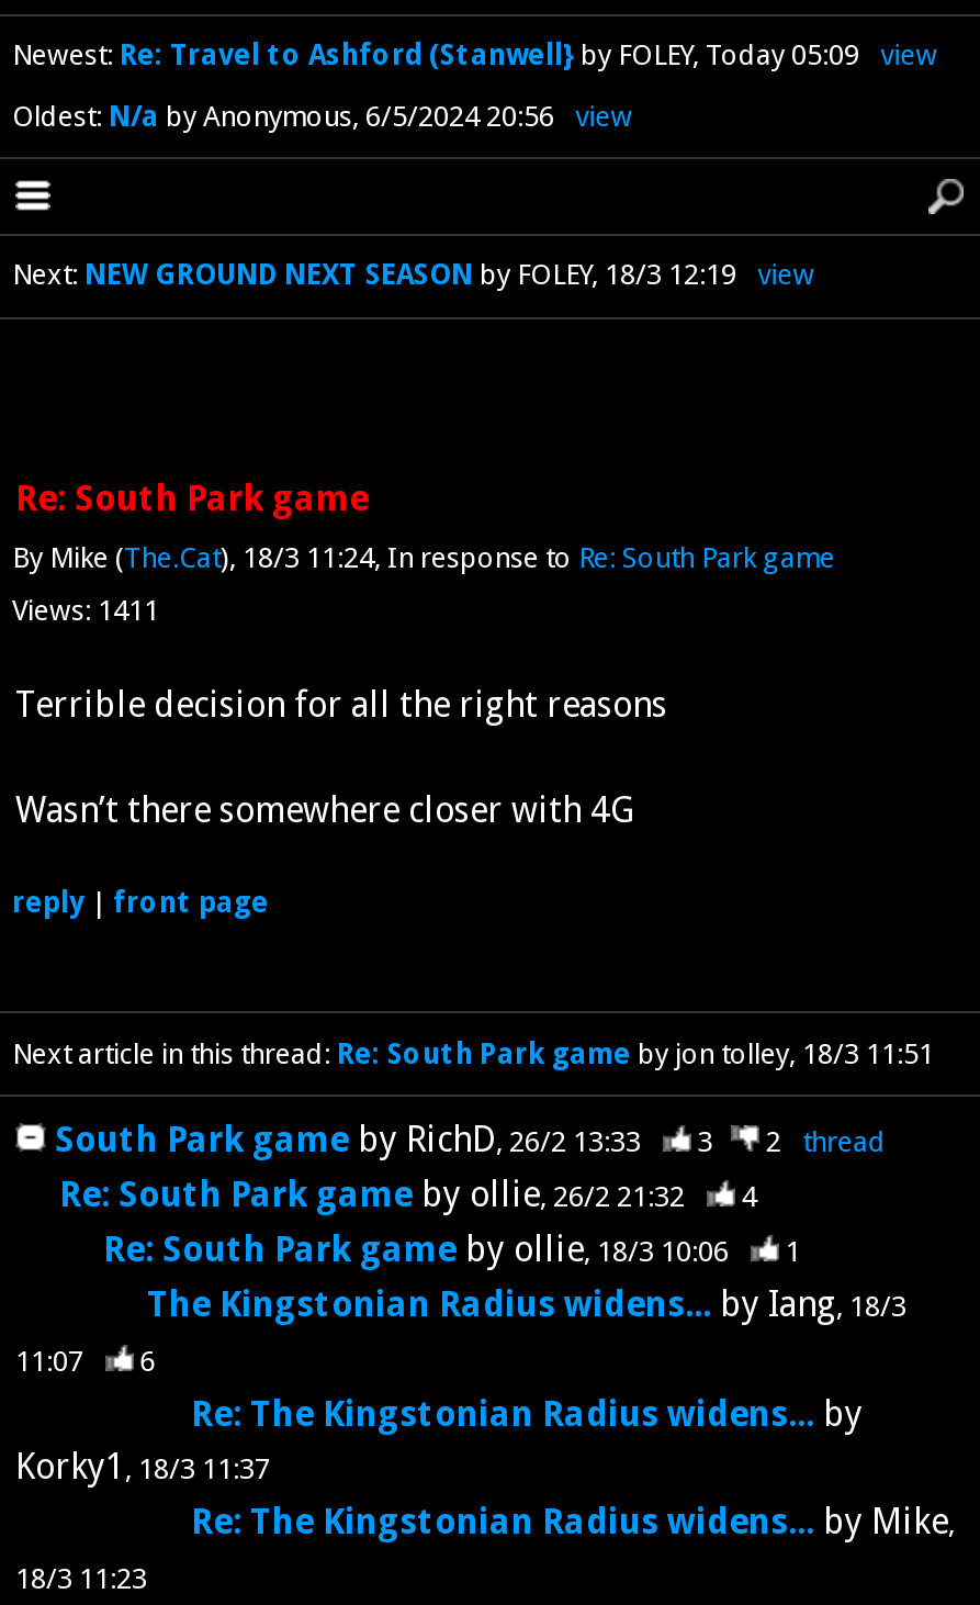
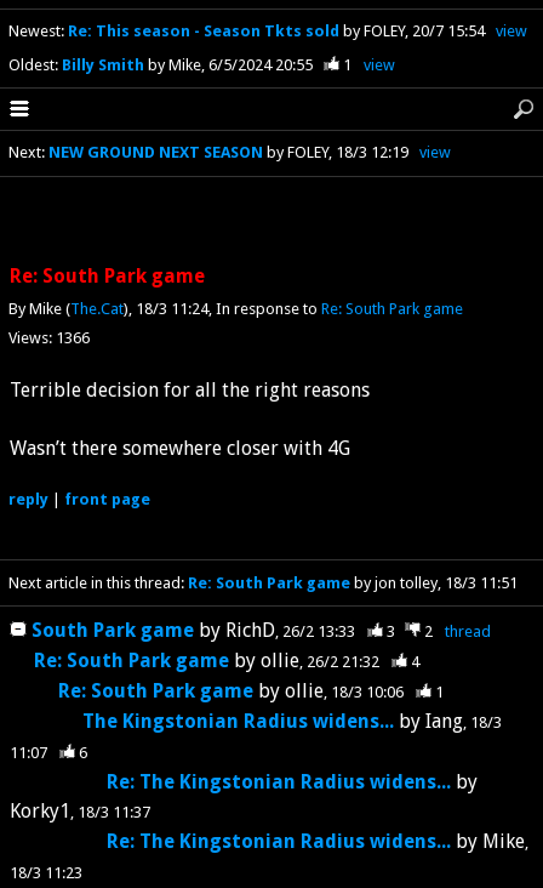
- Newest: Re: Travel to Ashford (Stanwell} by FOLEY Today 05:09
+ Newest: Re: This season - Season Tkts sold by FOLEY 20/7 15:54

- Oldest: N/a by Anonymous 6/5/2024 20:56
+ Oldest: Billy Smith by Mike 6/5/2024 20:55
+ 1

- Views: 1411
+ Views: 1366
